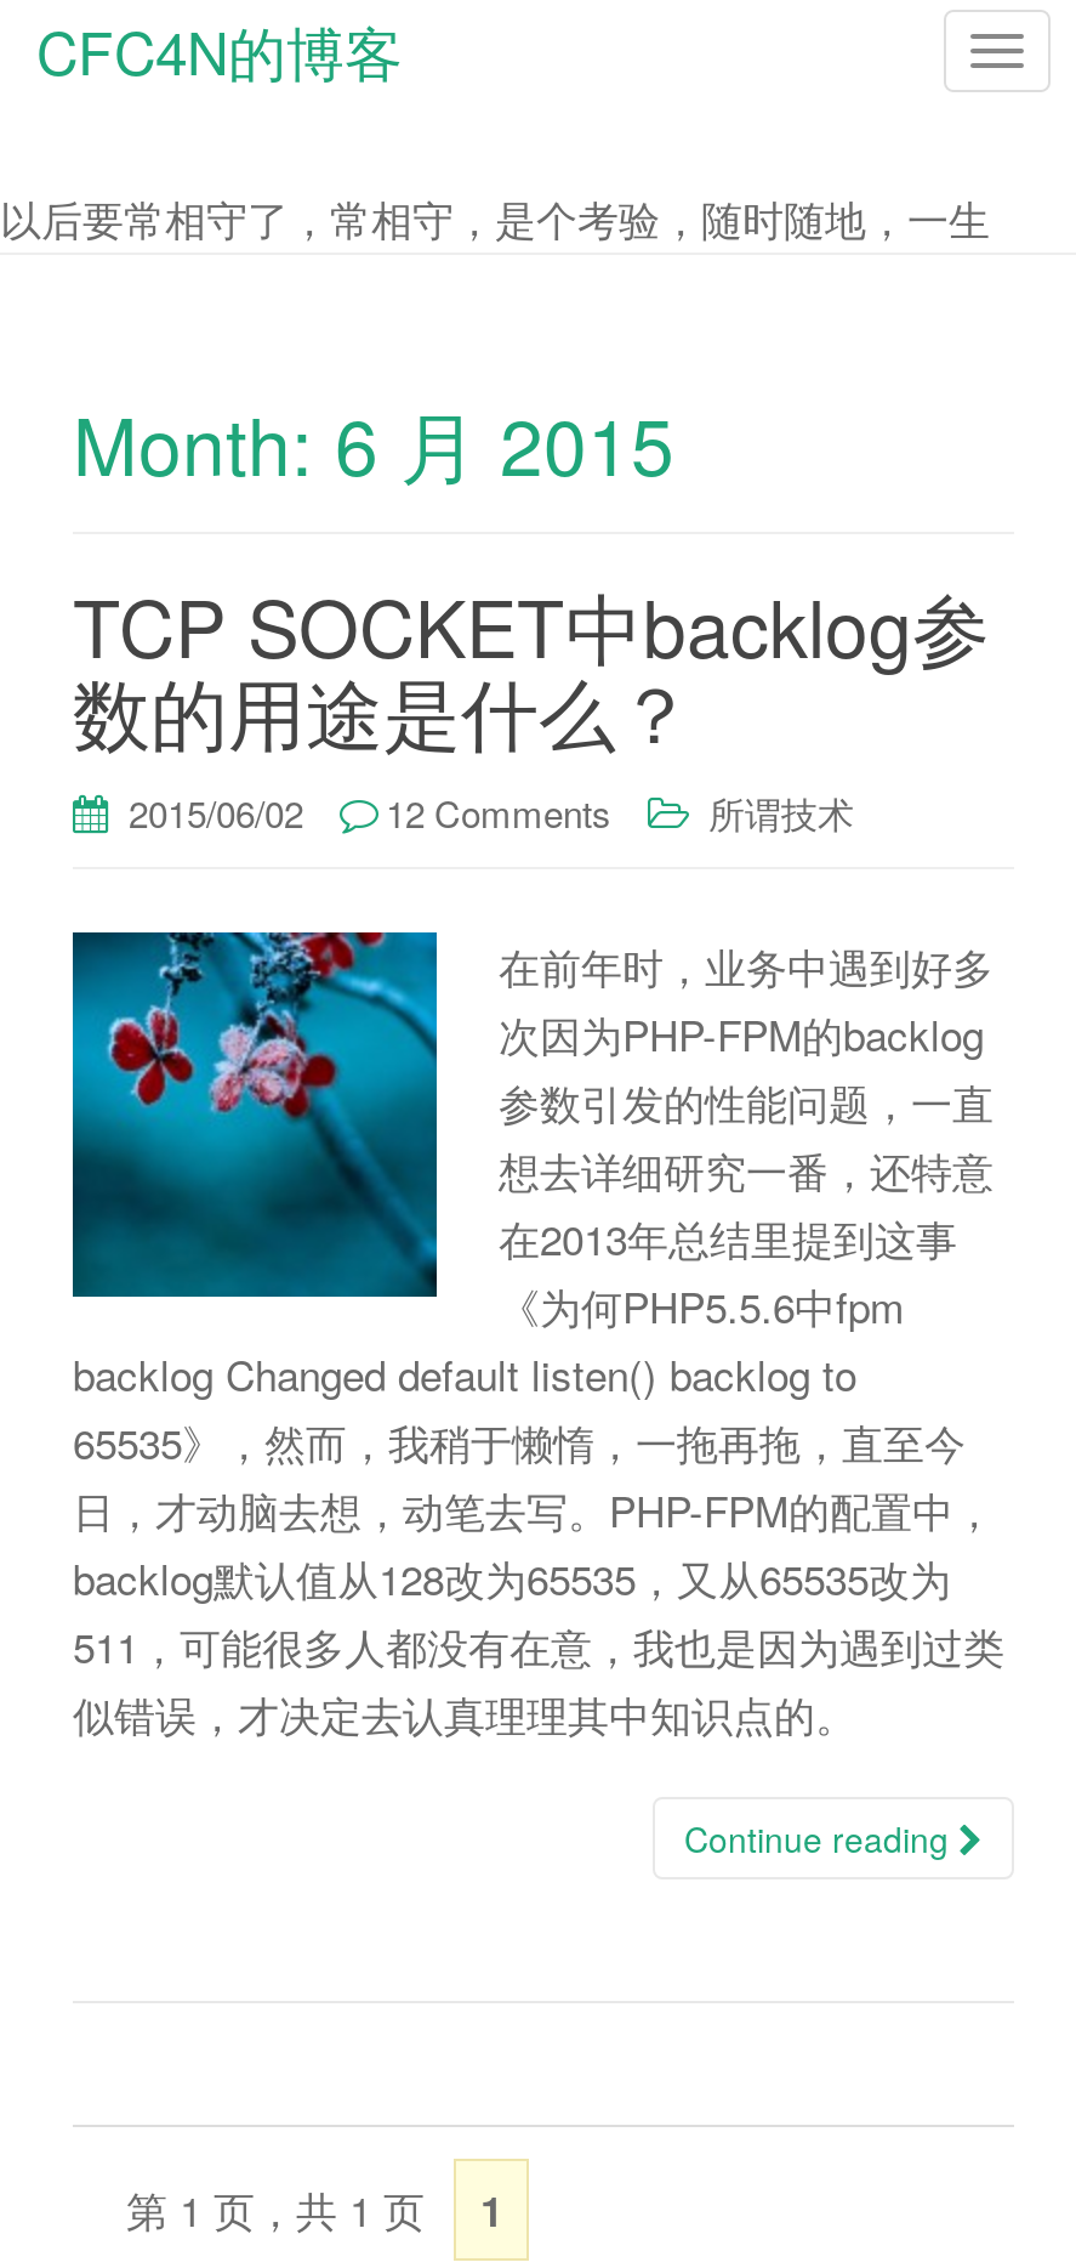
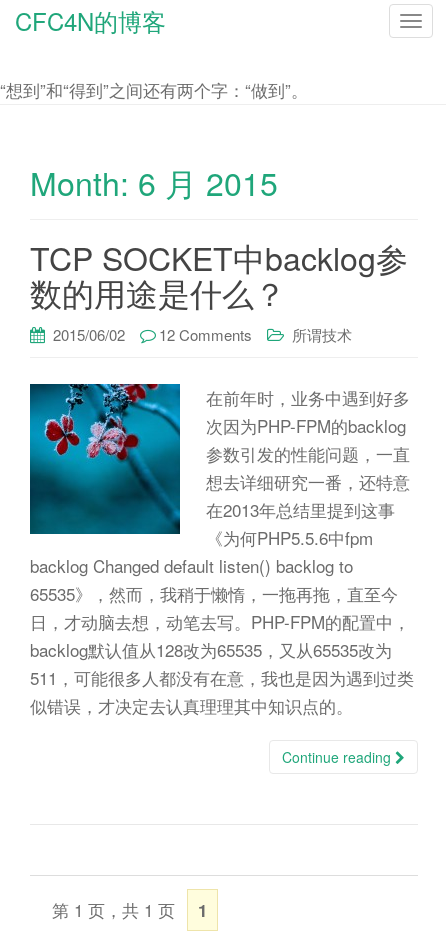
- 以后要常相守了，常相守，是个考验，随时随地，一生
+ “想到”和“得到”之间还有两个字：“做到”。
